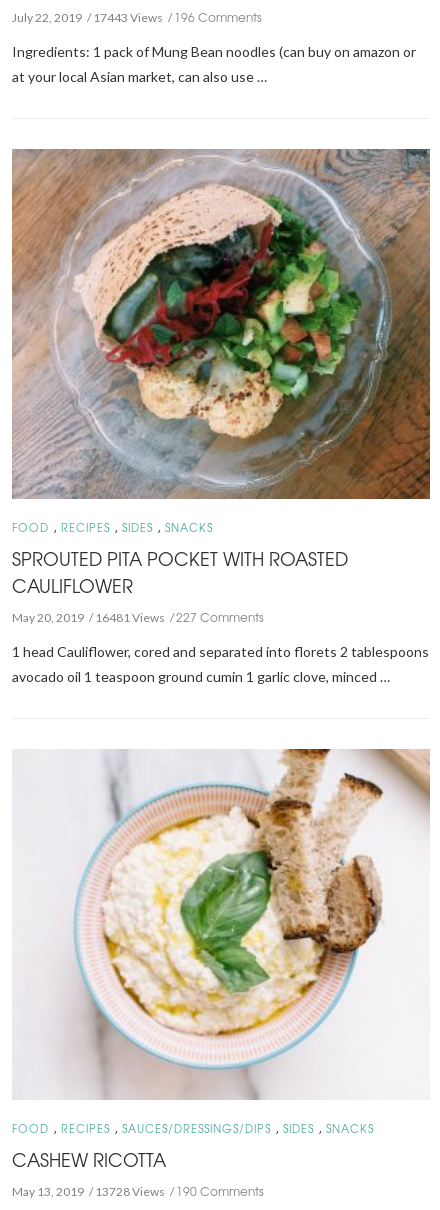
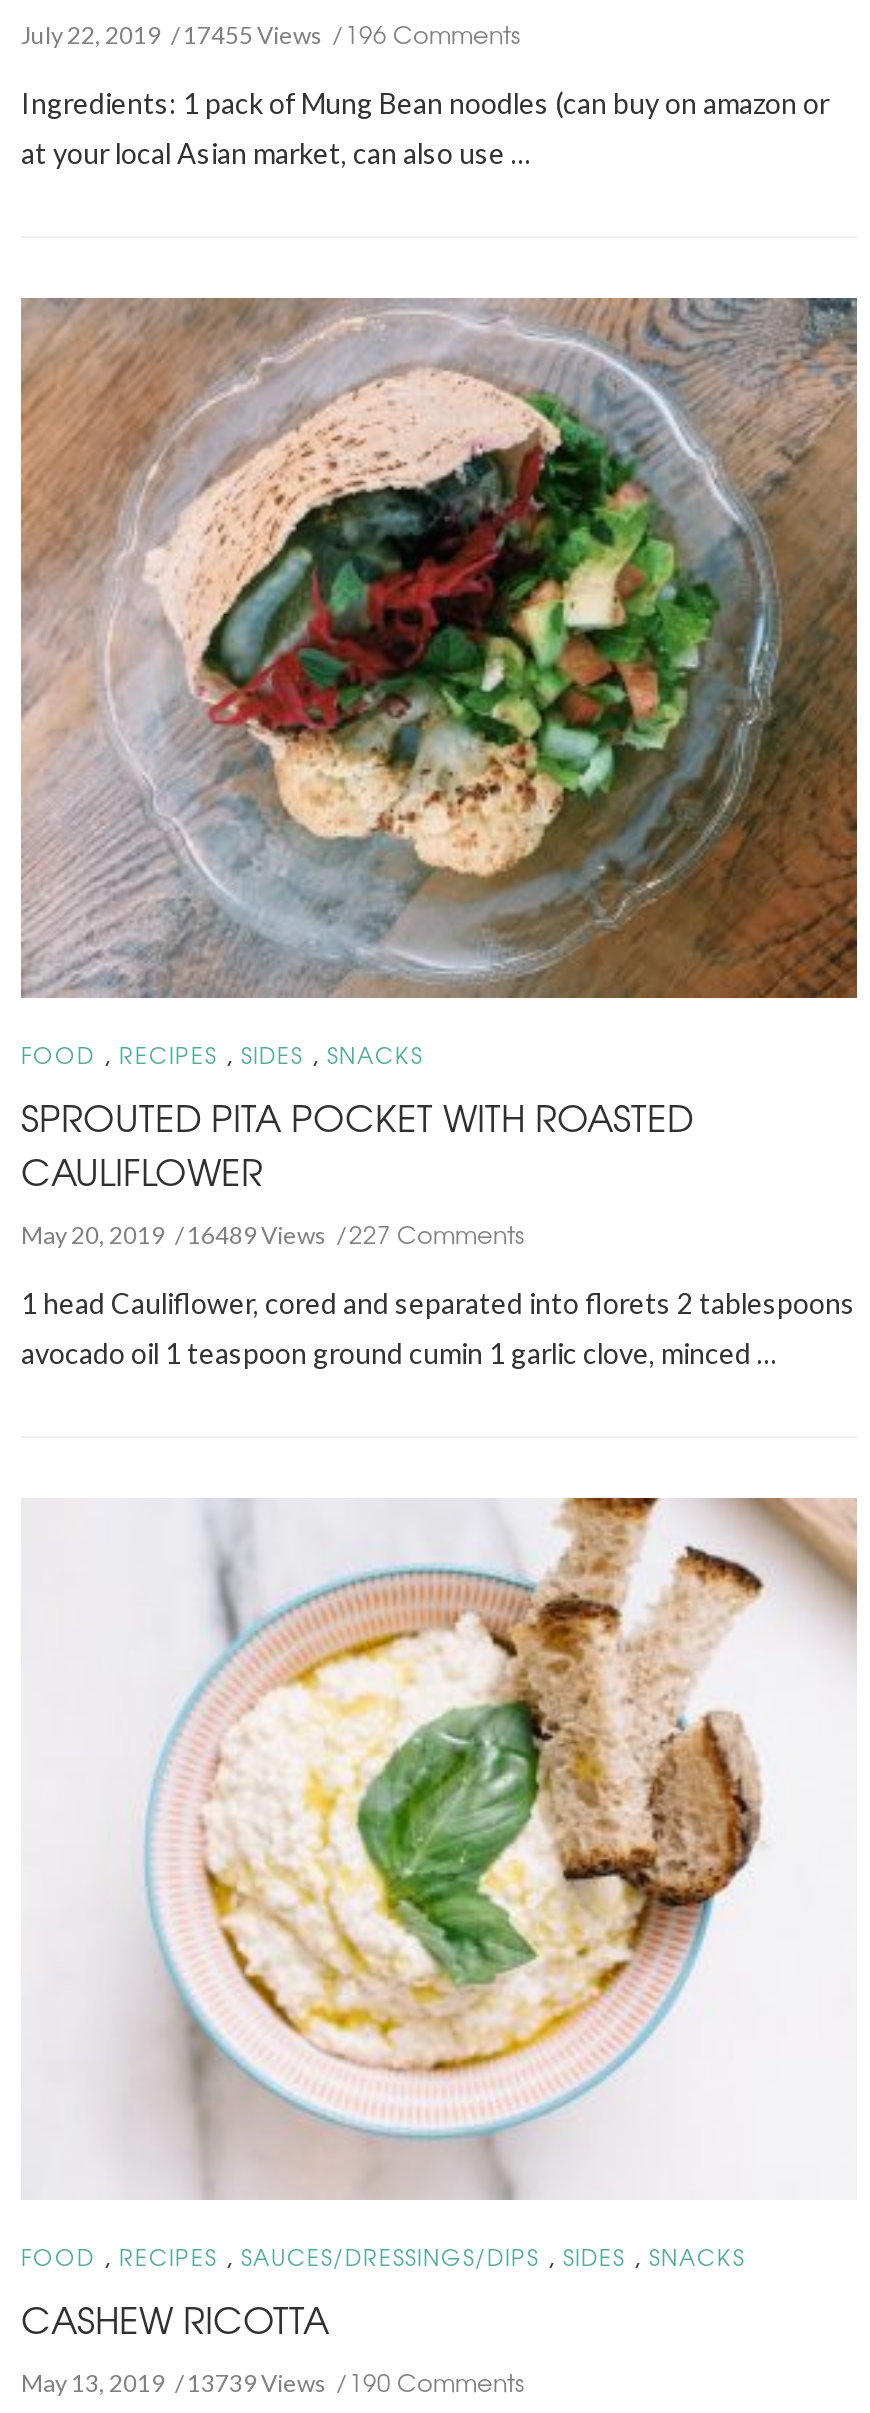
- July 22, 2019 17443 Views 196 Comments
+ July 22, 2019 17455 Views 196 Comments

- May 20, 2019 16481 Views 227 Comments
+ May 20, 2019 16489 Views 227 Comments

- May 13, 2019 13728 Views 190 Comments
+ May 13, 2019 13739 Views 190 Comments
